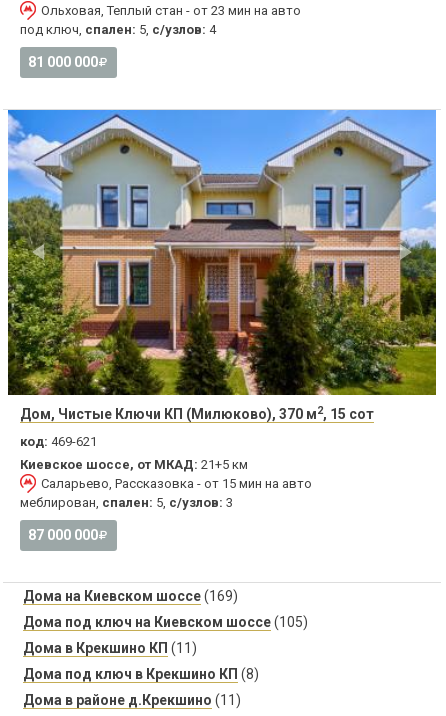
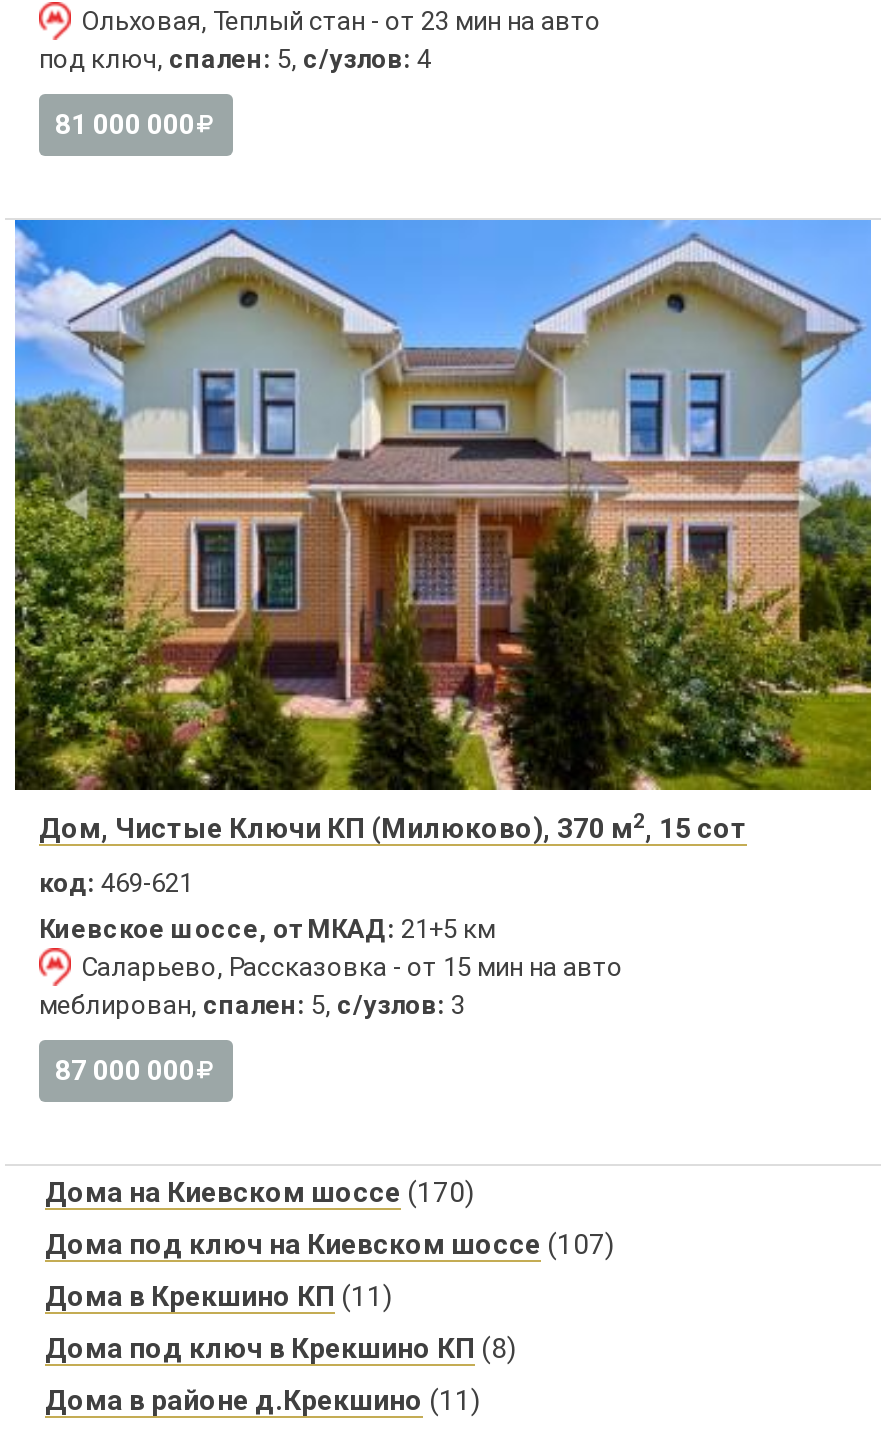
- Дома на Киевском шоссе (169)
+ Дома на Киевском шоссе (170)

- Дома под ключ на Киевском шоссе (105)
+ Дома под ключ на Киевском шоссе (107)
